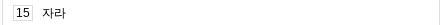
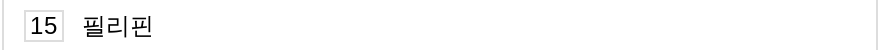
- 자라
+ 필리핀
